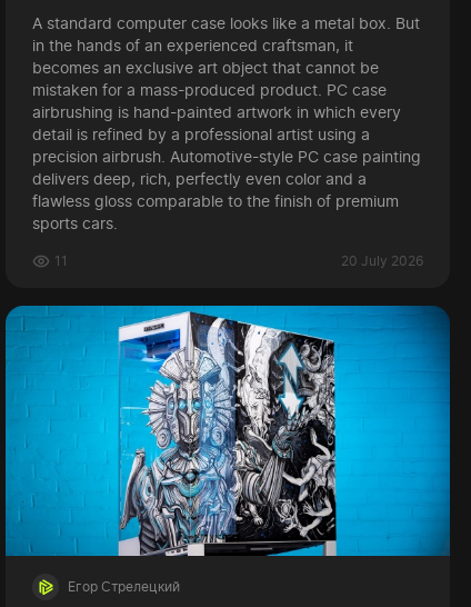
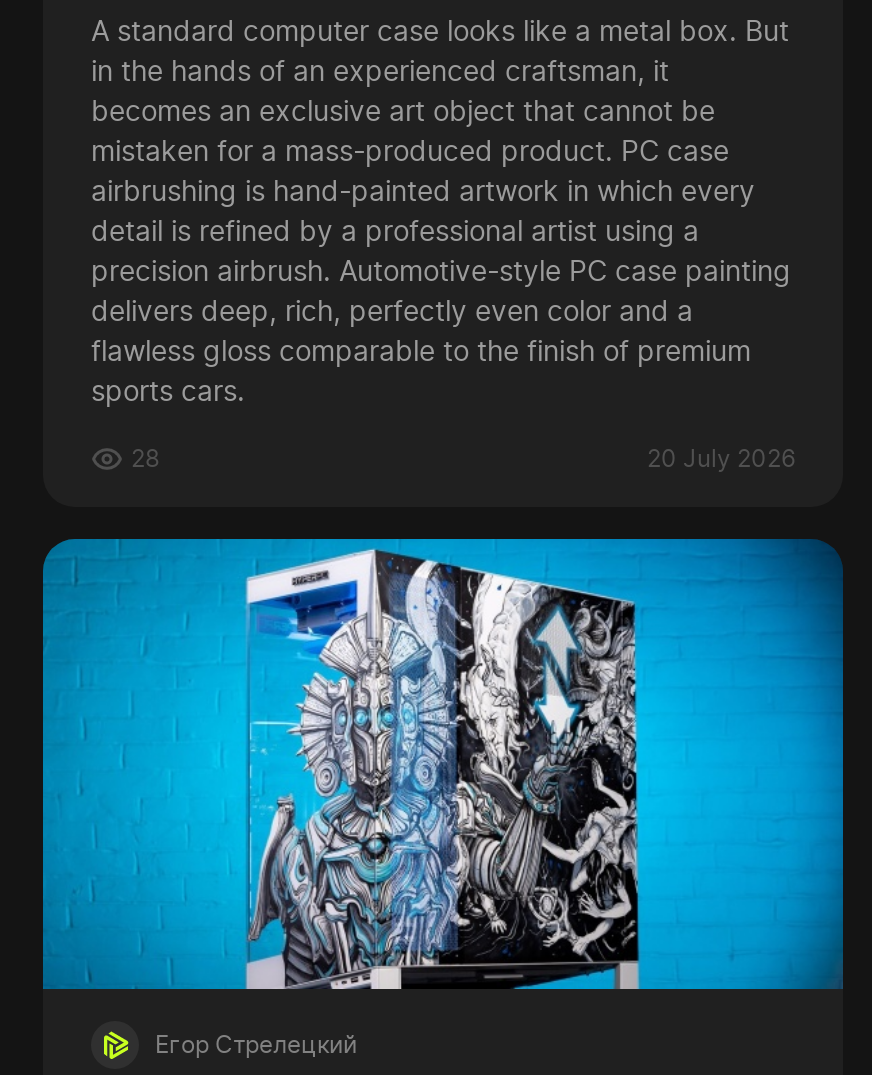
- 11
+ 28
